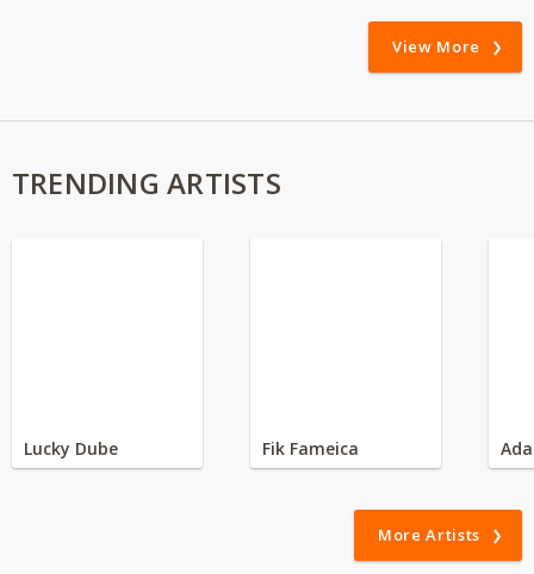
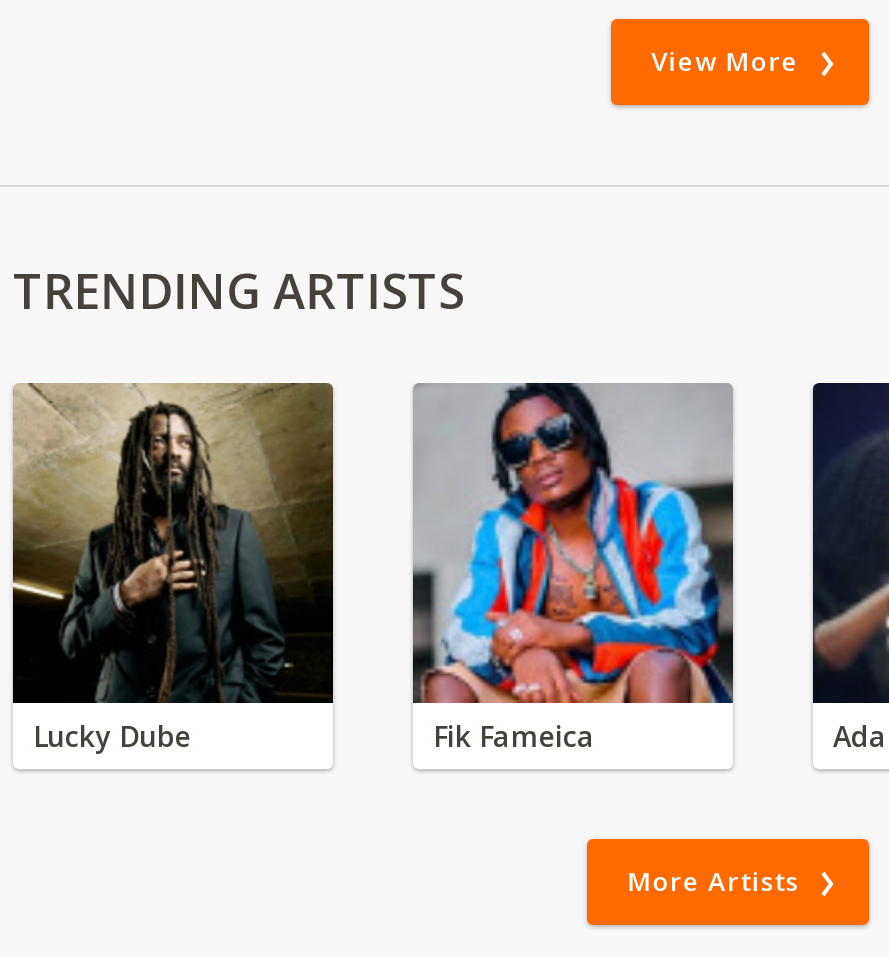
+ [image]

+ [image]

+ [image]
